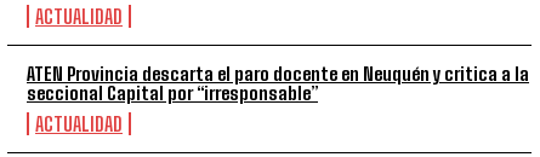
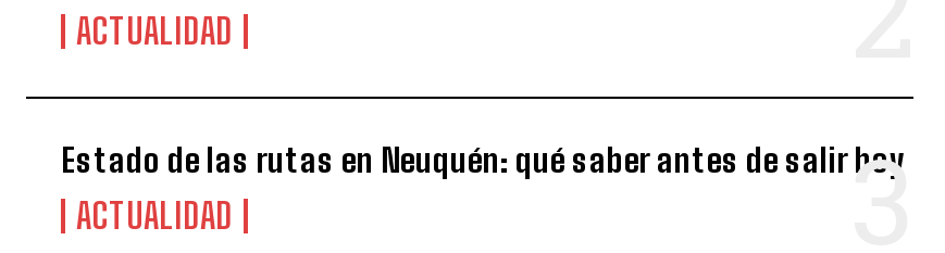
- ATEN Provincia descarta el paro docente en Neuquén y critica a la
- seccional Capital por “irresponsable”
+ Estado de las rutas en Neuquén: qué saber antes de salir hoy
